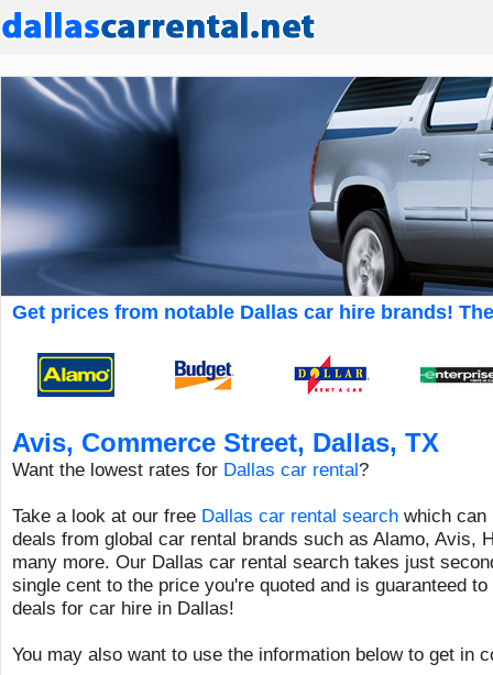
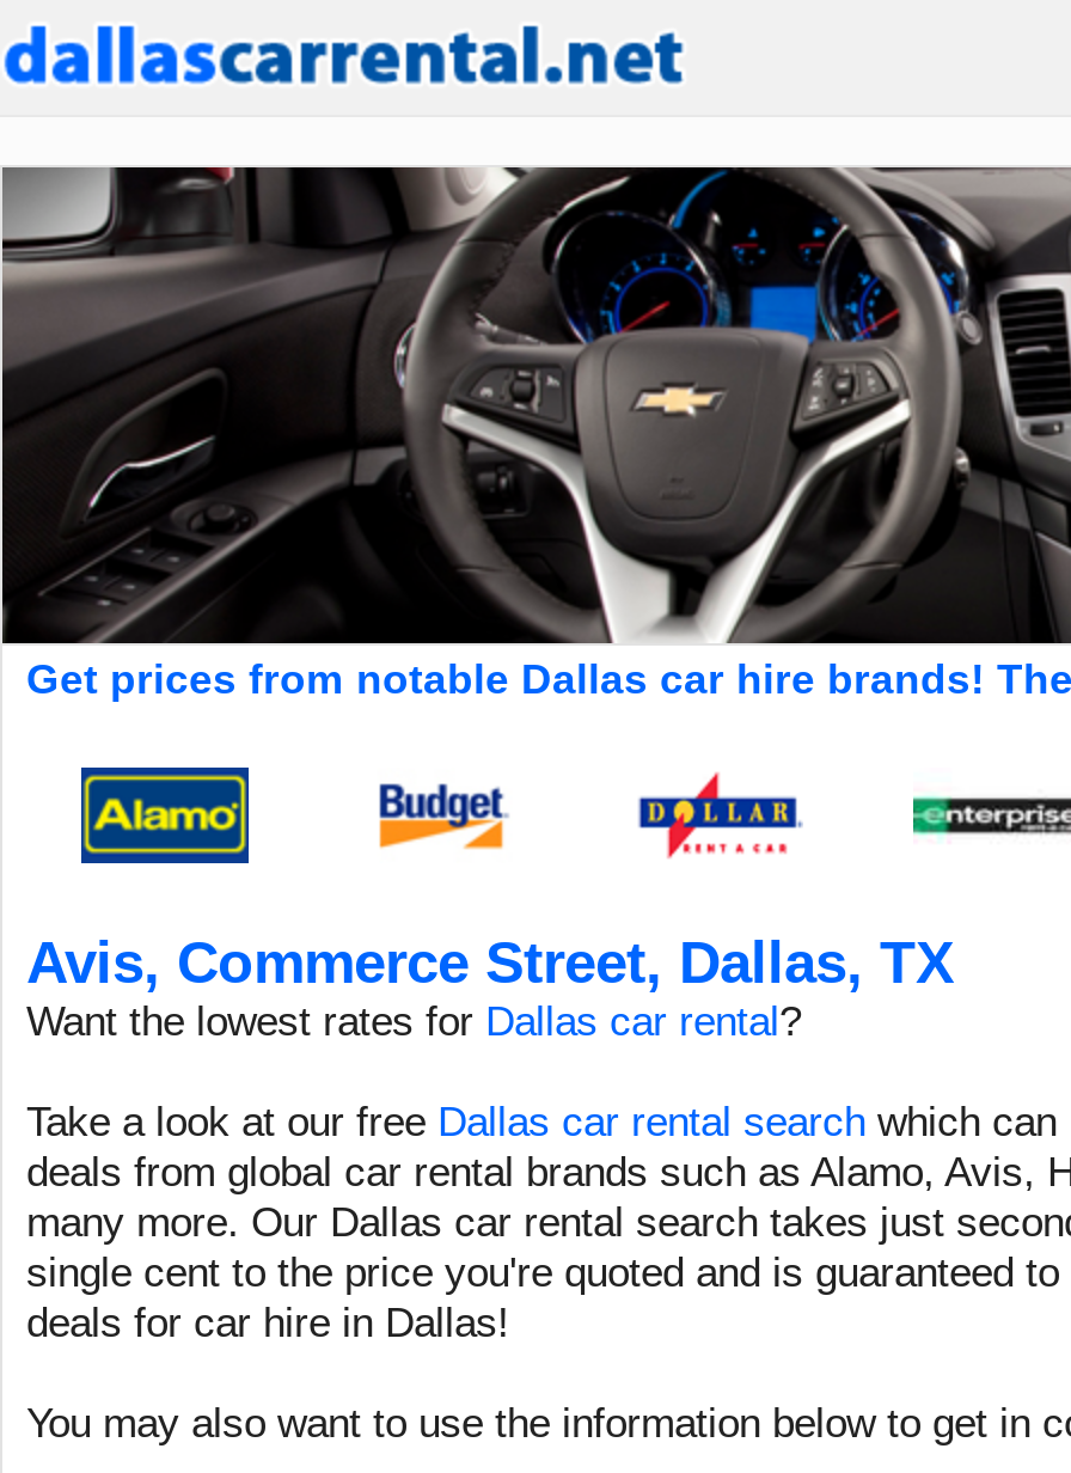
- [image]
+ [image]
